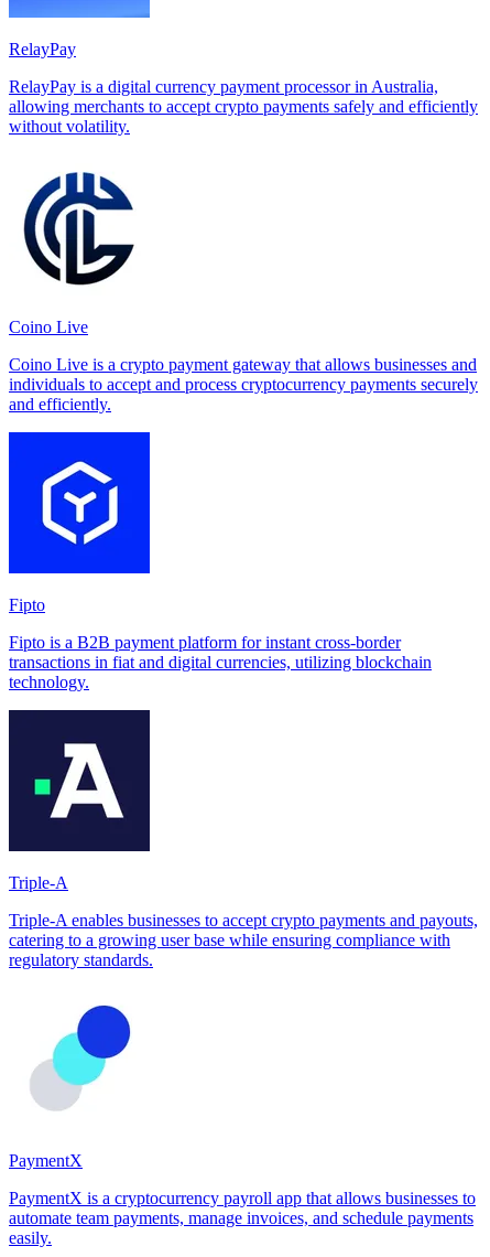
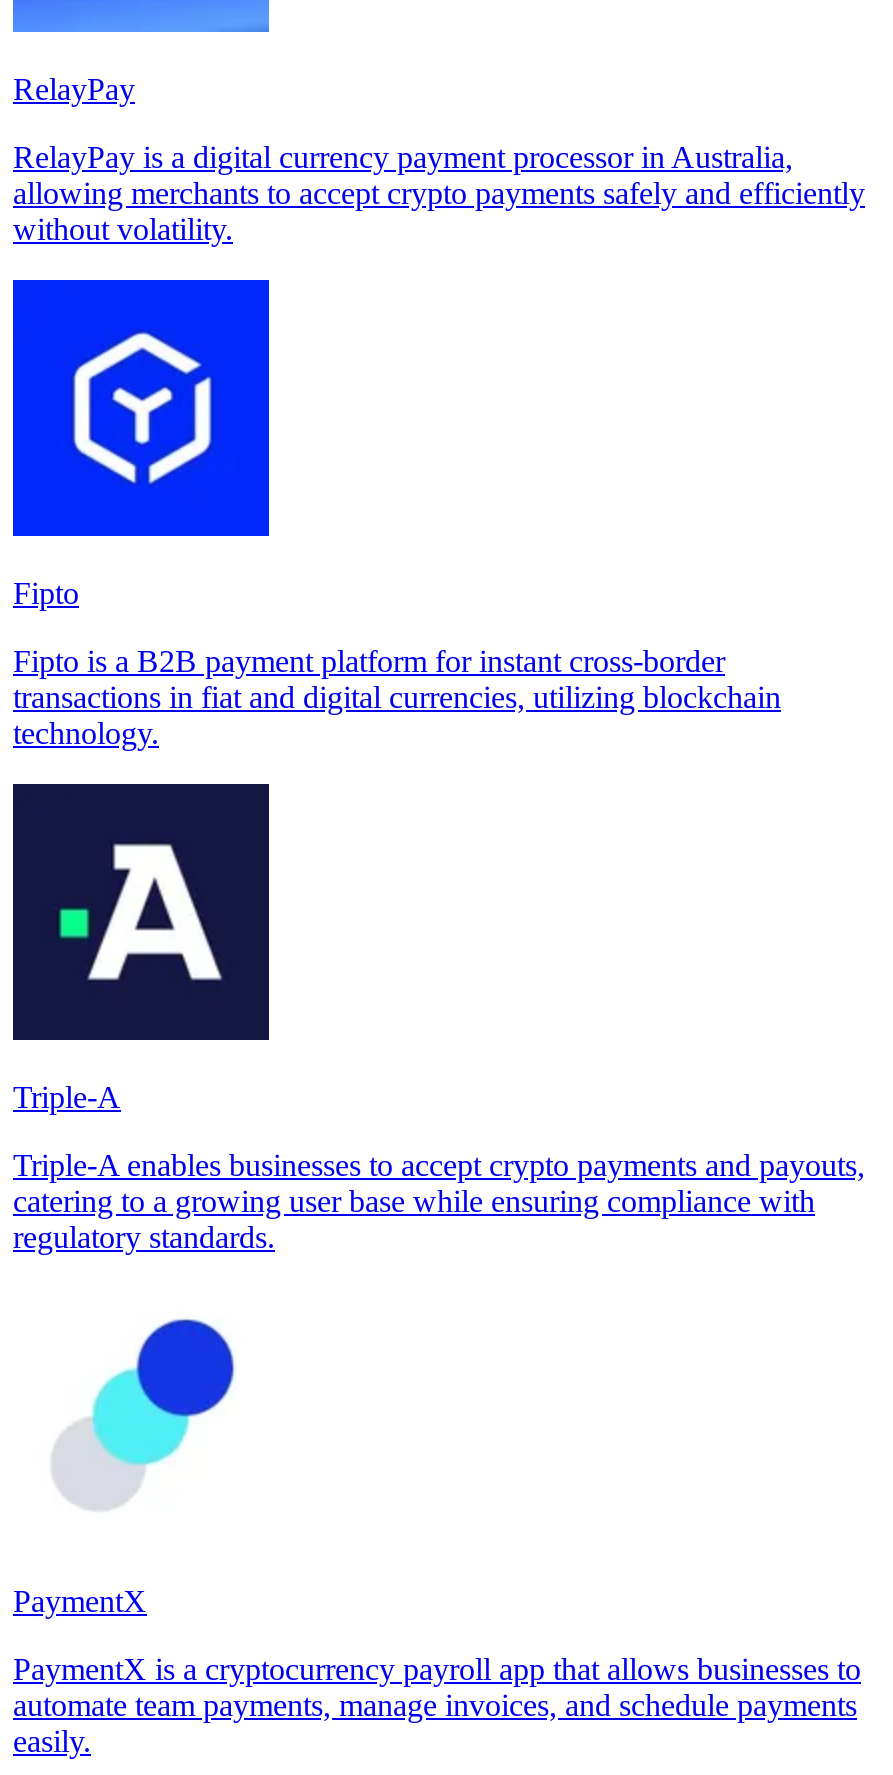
- [image]
- Coino Live
- Coino Live is a crypto payment gateway that allows businesses and
- individuals to accept and process cryptocurrency payments securely
- and efficiently.
